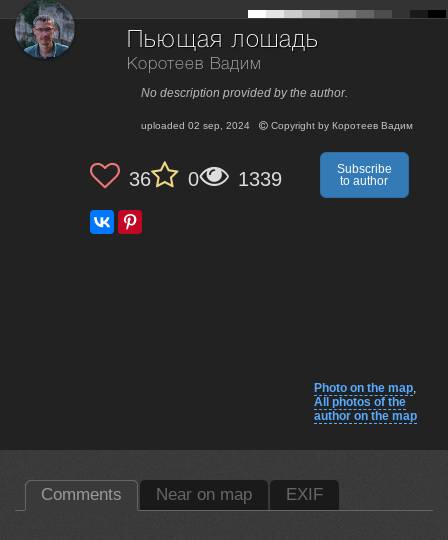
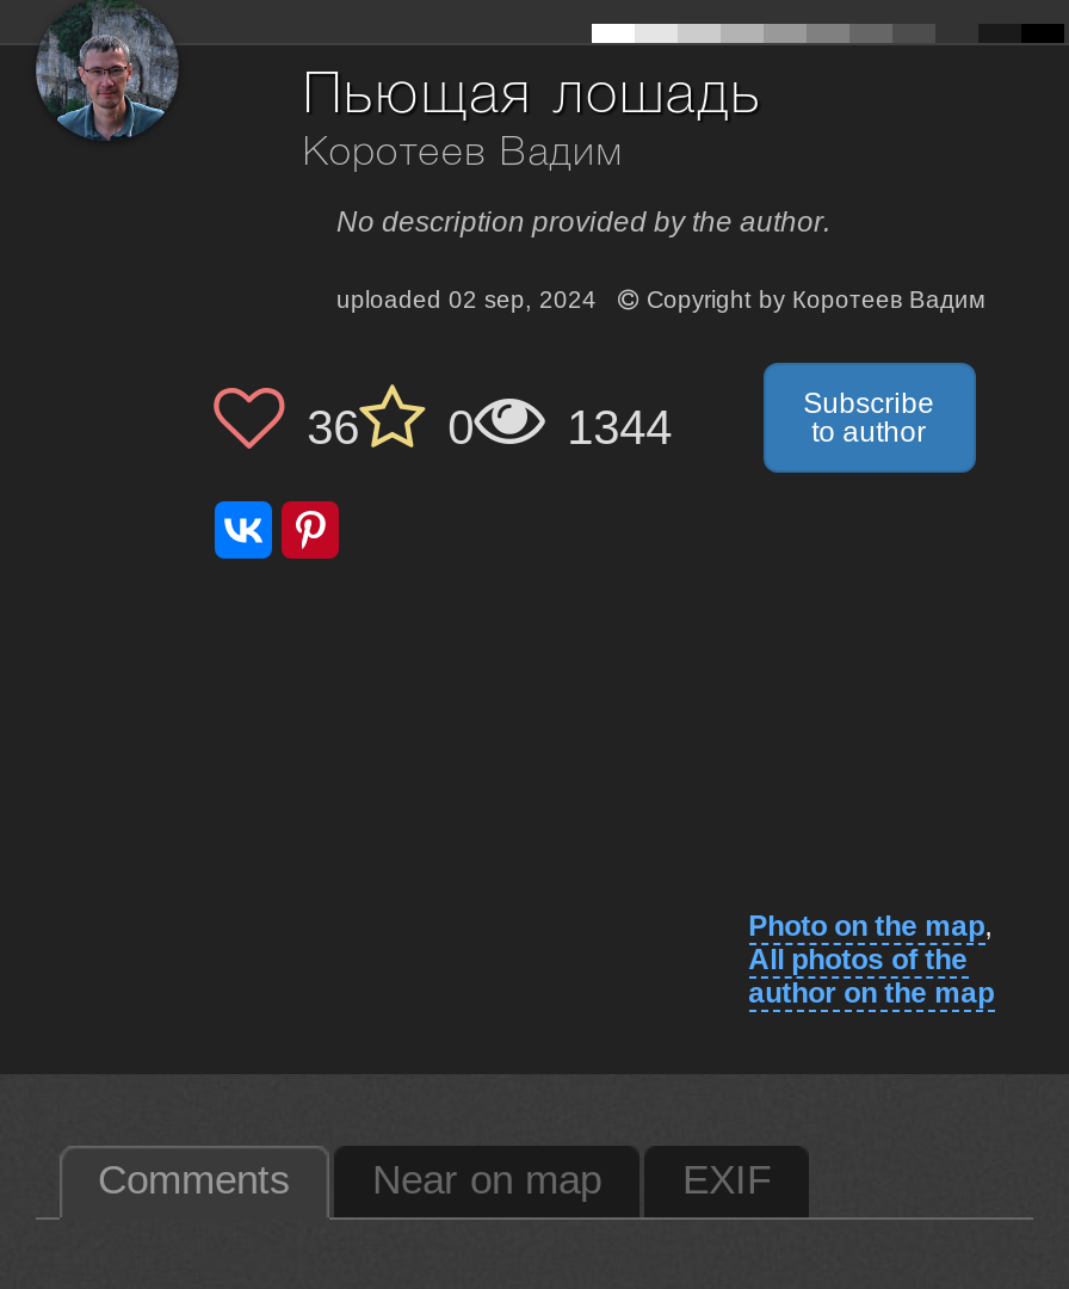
- 36 0 1339
+ 36 0 1344
